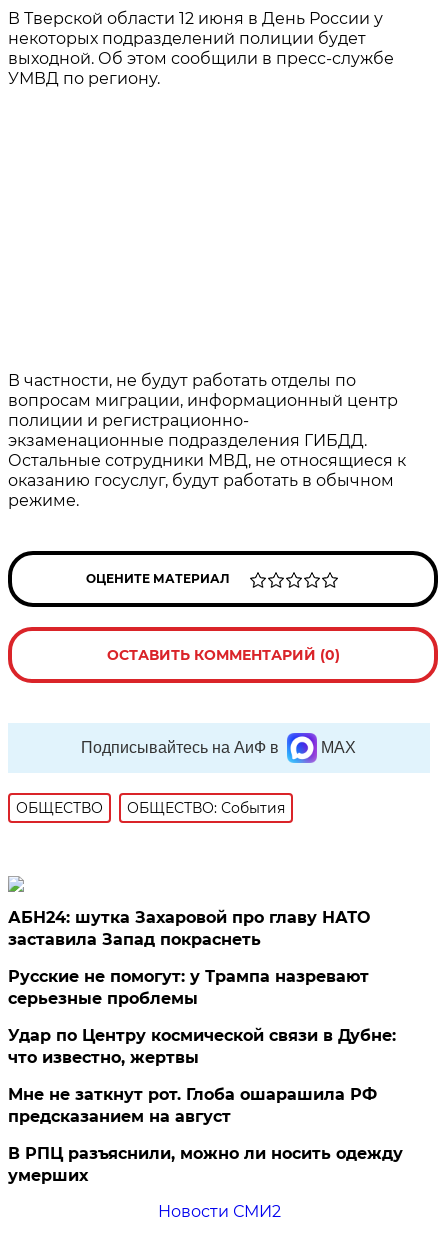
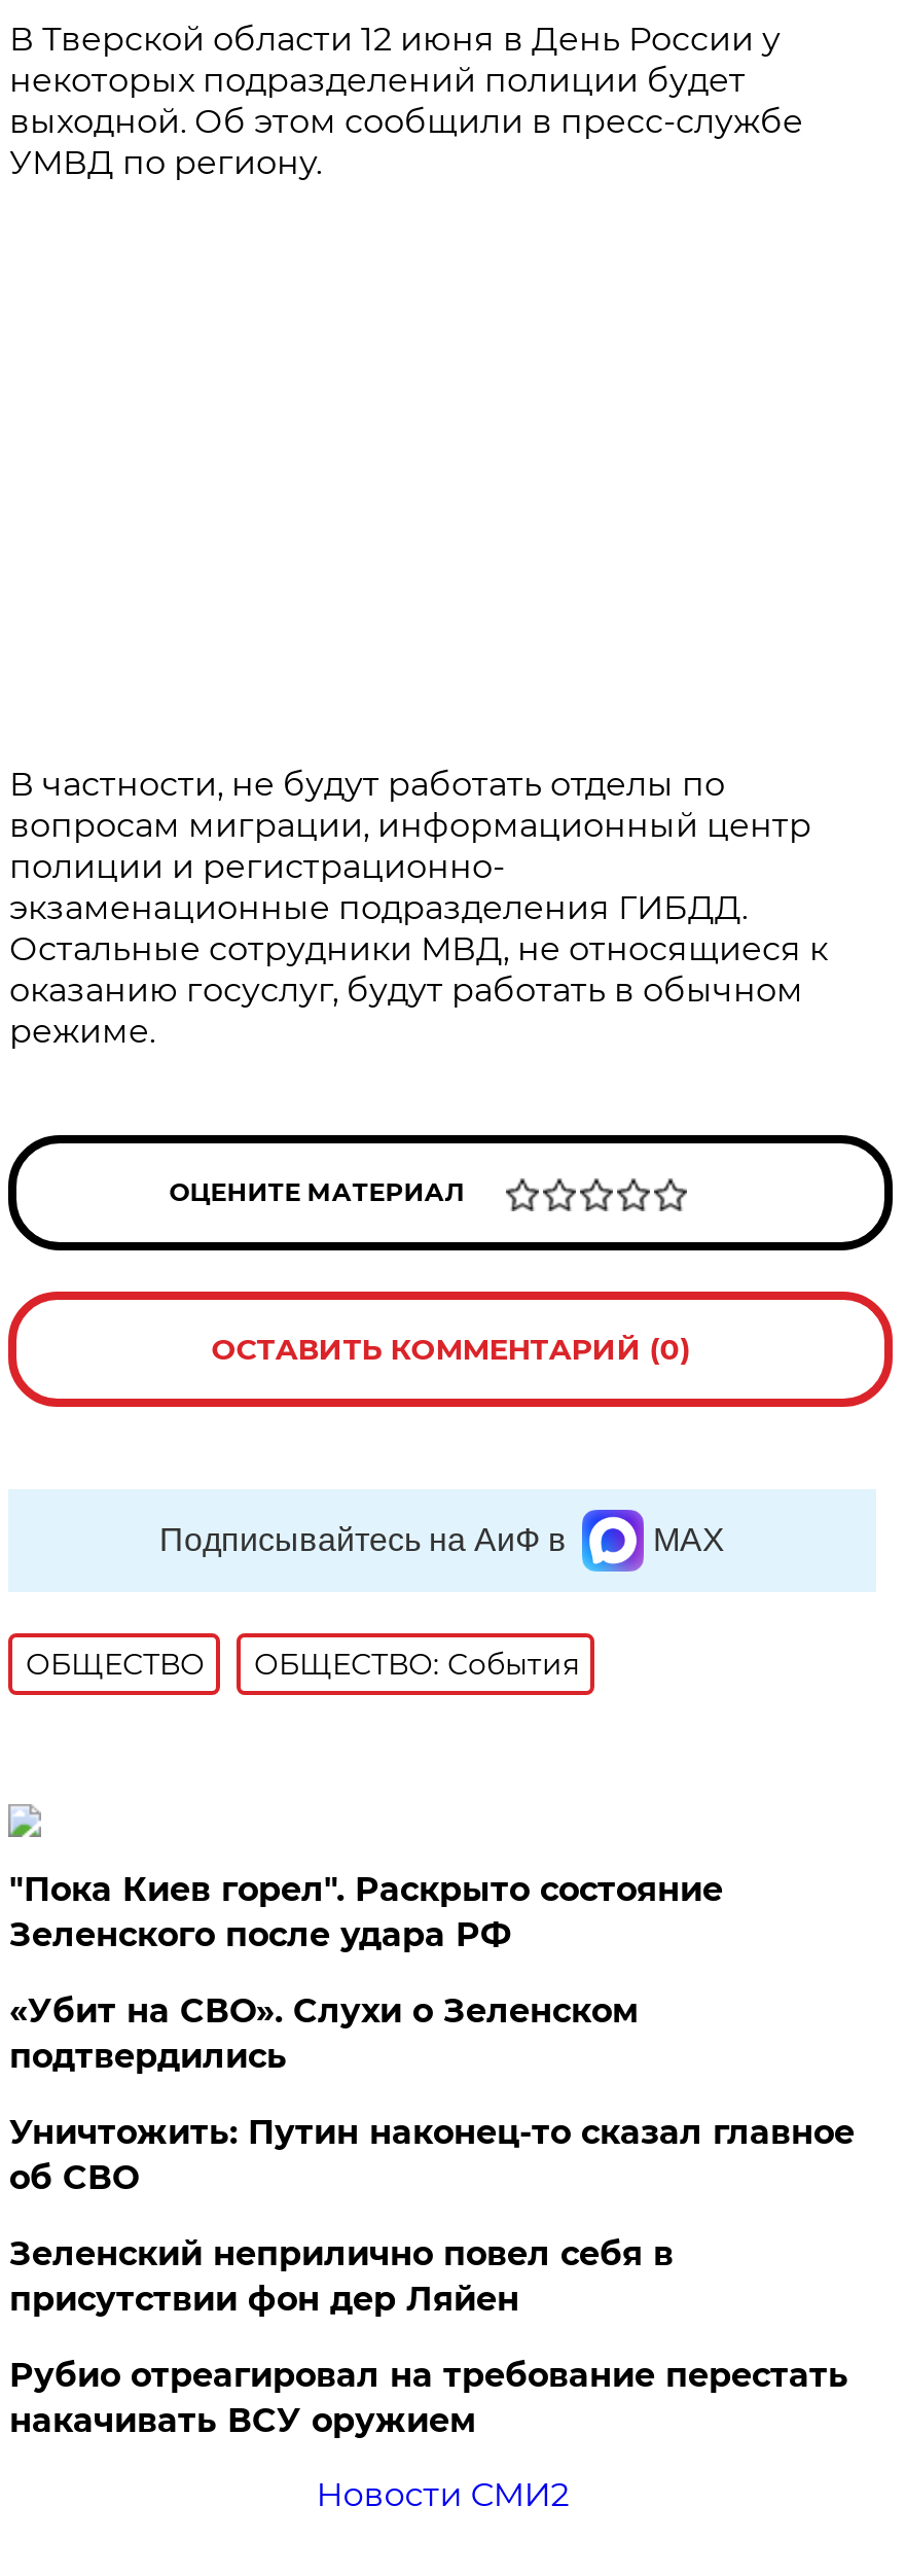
- АБН24: шутка Захаровой про главу НАТО
- заставила Запад покраснеть
+ "Пока Киев горел". Раскрыто состояние
+ Зеленского после удара РФ

- Русские не помогут: у Трампа назревают
- серьезные проблемы
+ «Убит на СВО». Слухи о Зеленском
+ подтвердились

- Удар по Центру космической связи в Дубне:
- что известно, жертвы
+ Уничтожить: Путин наконец-то сказал главное
+ об СВО

- Мне не заткнут рот. Глоба ошарашила РФ
- предсказанием на август
+ Зеленский неприлично повел cебя в
+ присутствии фон дер Ляйен

- В РПЦ разъяснили, можно ли носить одежду
- умерших
+ Рубио отреагировал на требование перестать
+ накачивать ВСУ оружием
